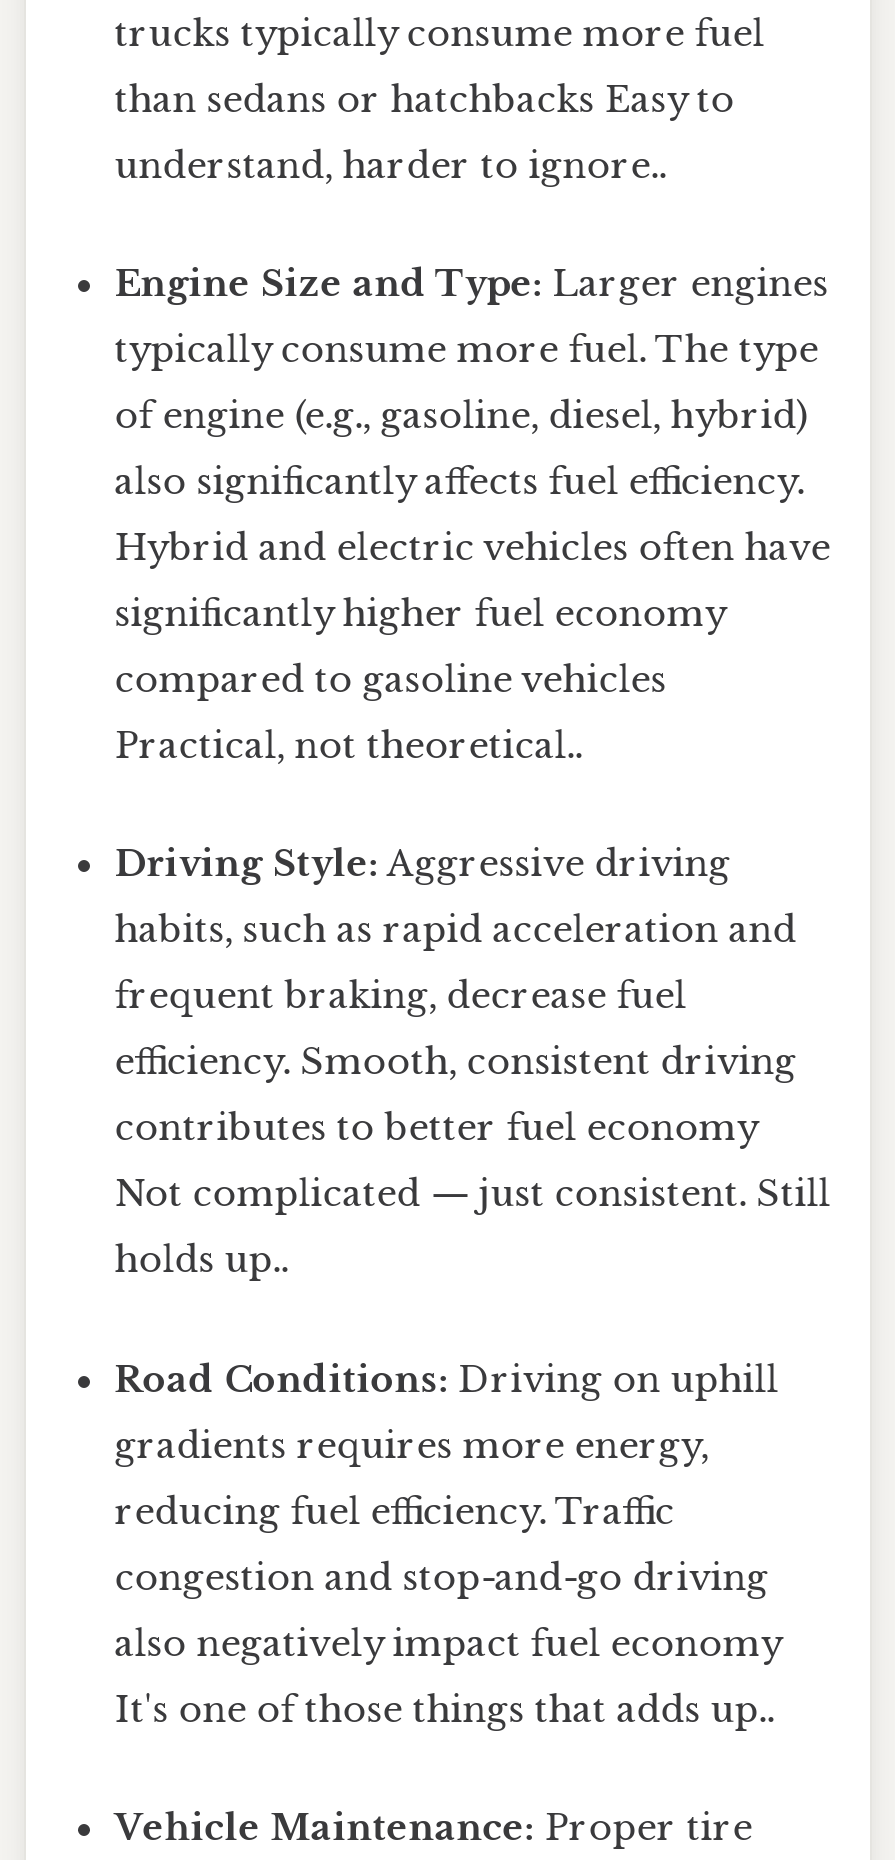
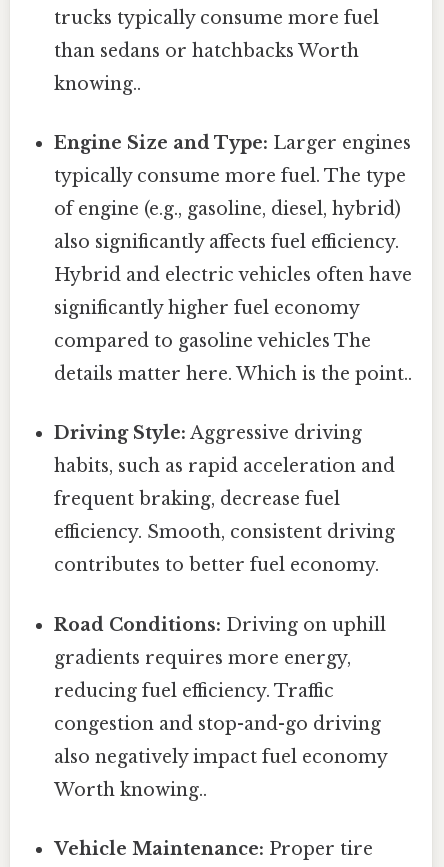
- than sedans or hatchbacks Easy to
+ than sedans or hatchbacks Worth

- understand, harder to ignore..
+ knowing..

- compared to gasoline vehicles
+ compared to gasoline vehicles The

- Practical, not theoretical..
+ details matter here. Which is the point..

- contributes to better fuel economy
- Not complicated — just consistent. Still
- holds up..
+ contributes to better fuel economy.

- It's one of those things that adds up..
+ Worth knowing..
